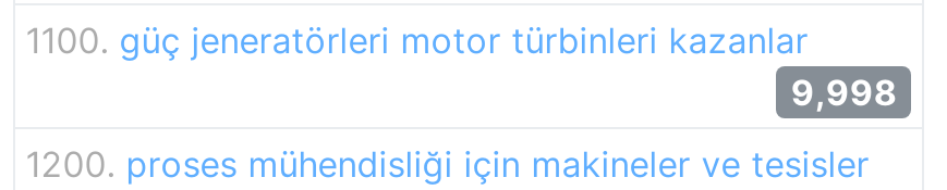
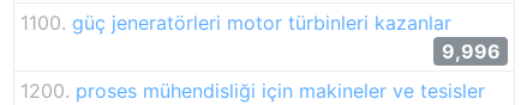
- 9,998
+ 9,996
